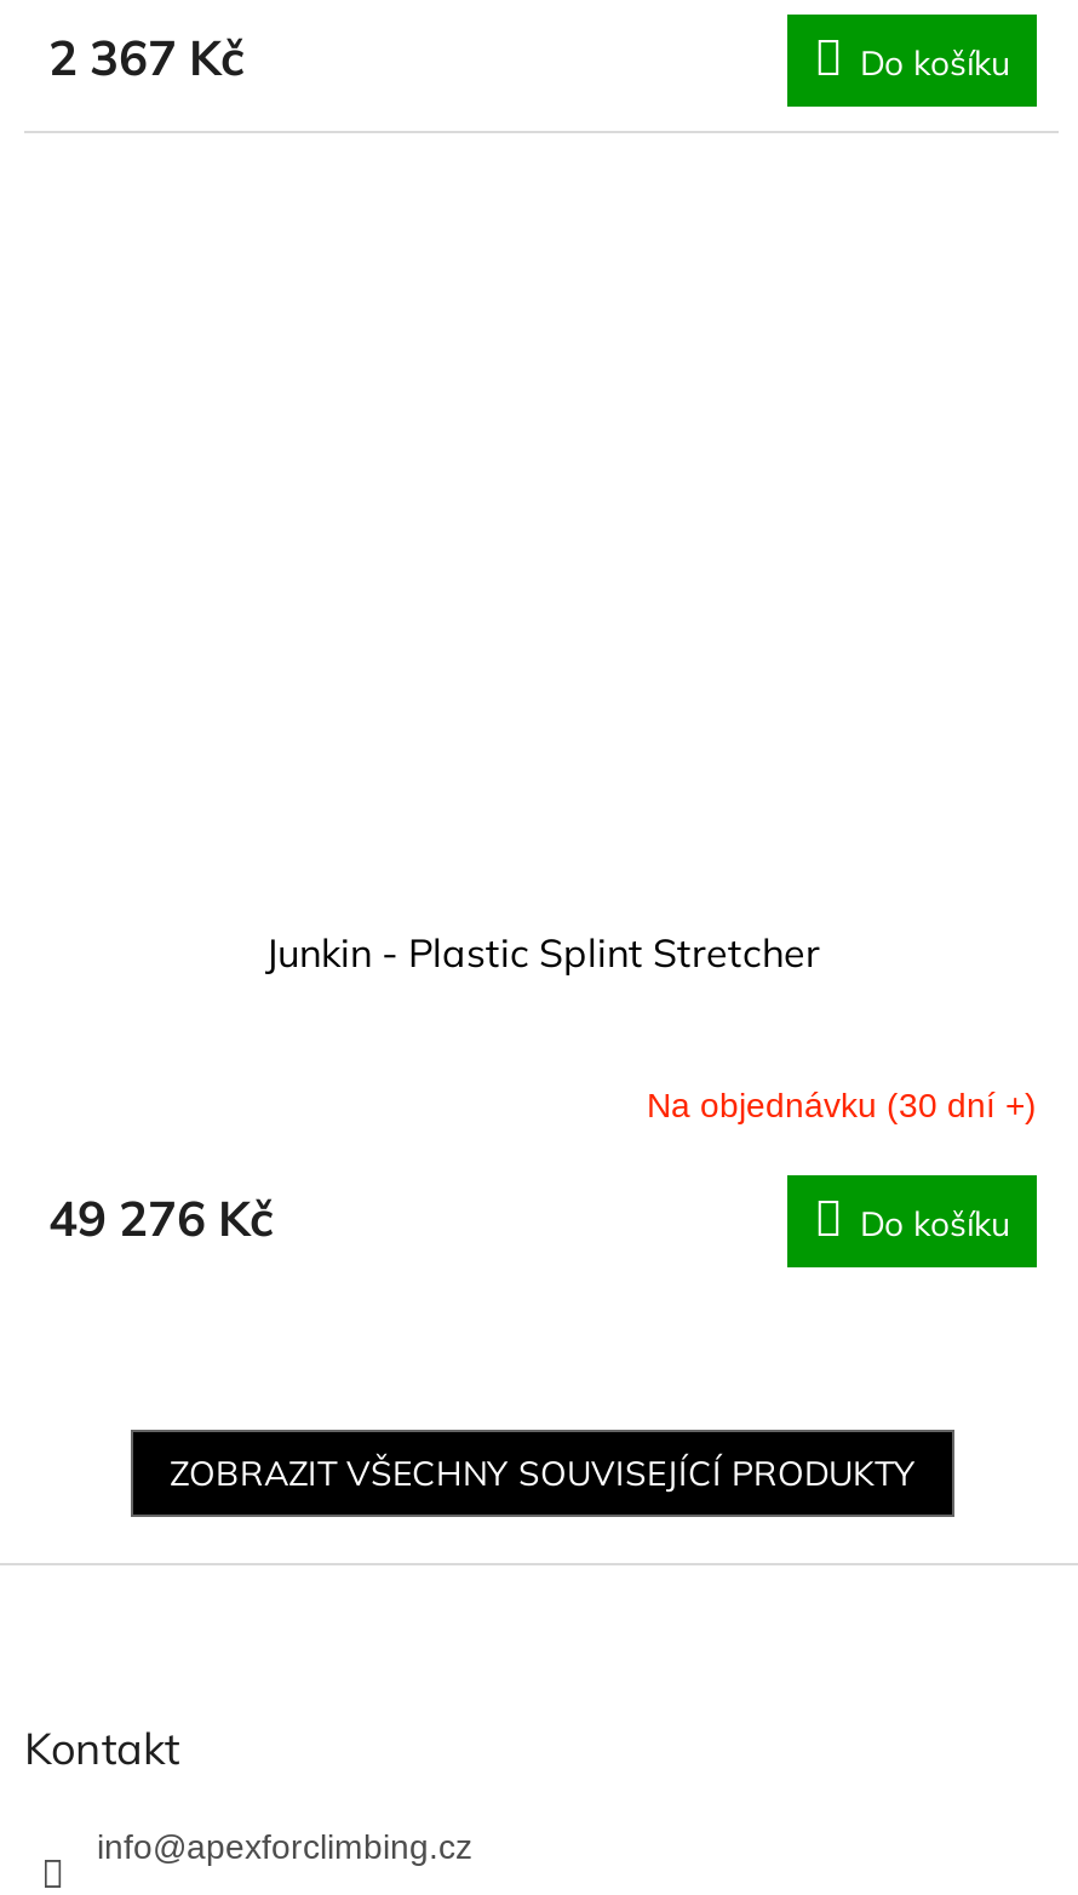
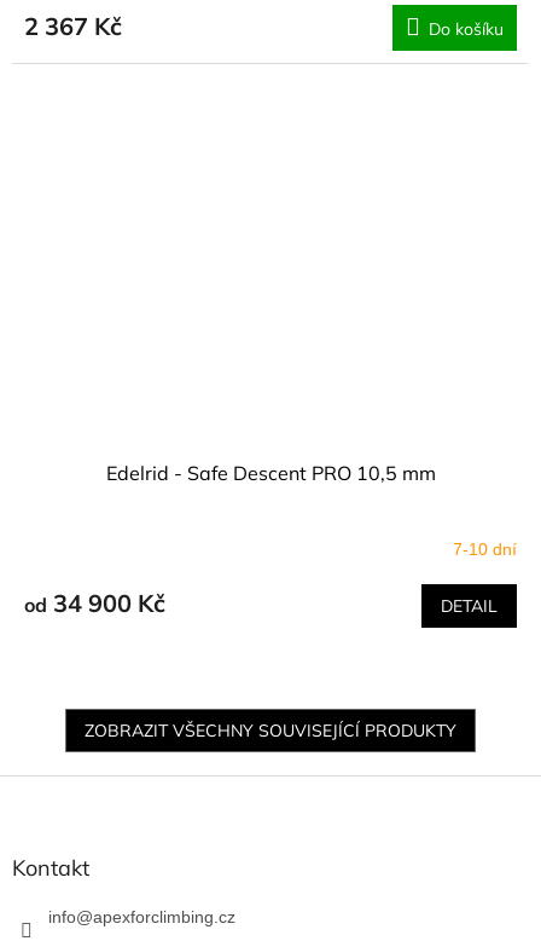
- Junkin - Plastic Splint Stretcher
+ Edelrid - Safe Descent PRO 10,5 mm

- Na objednávku (30 dní +)
+ 7-10 dní

- 49 276 Kč
- Do košíku
+ od 34 900 Kč
+ DETAIL
